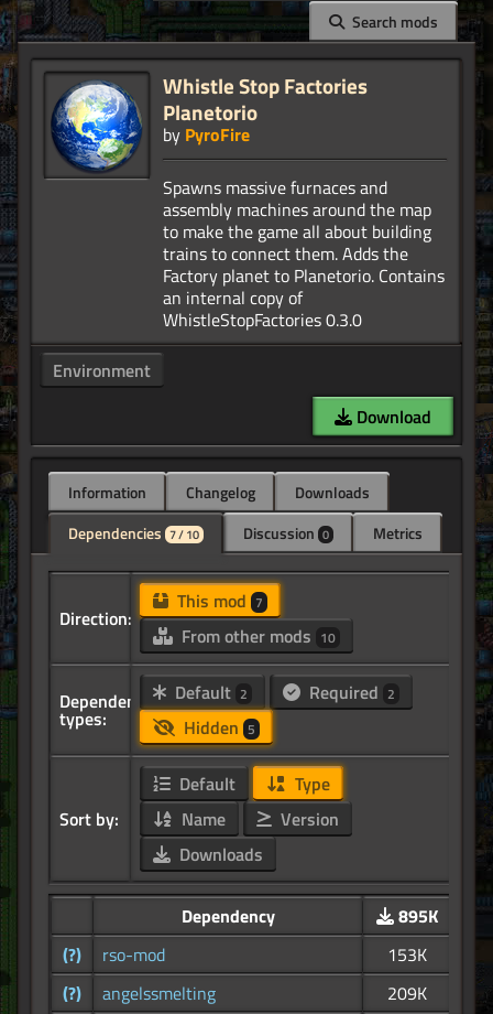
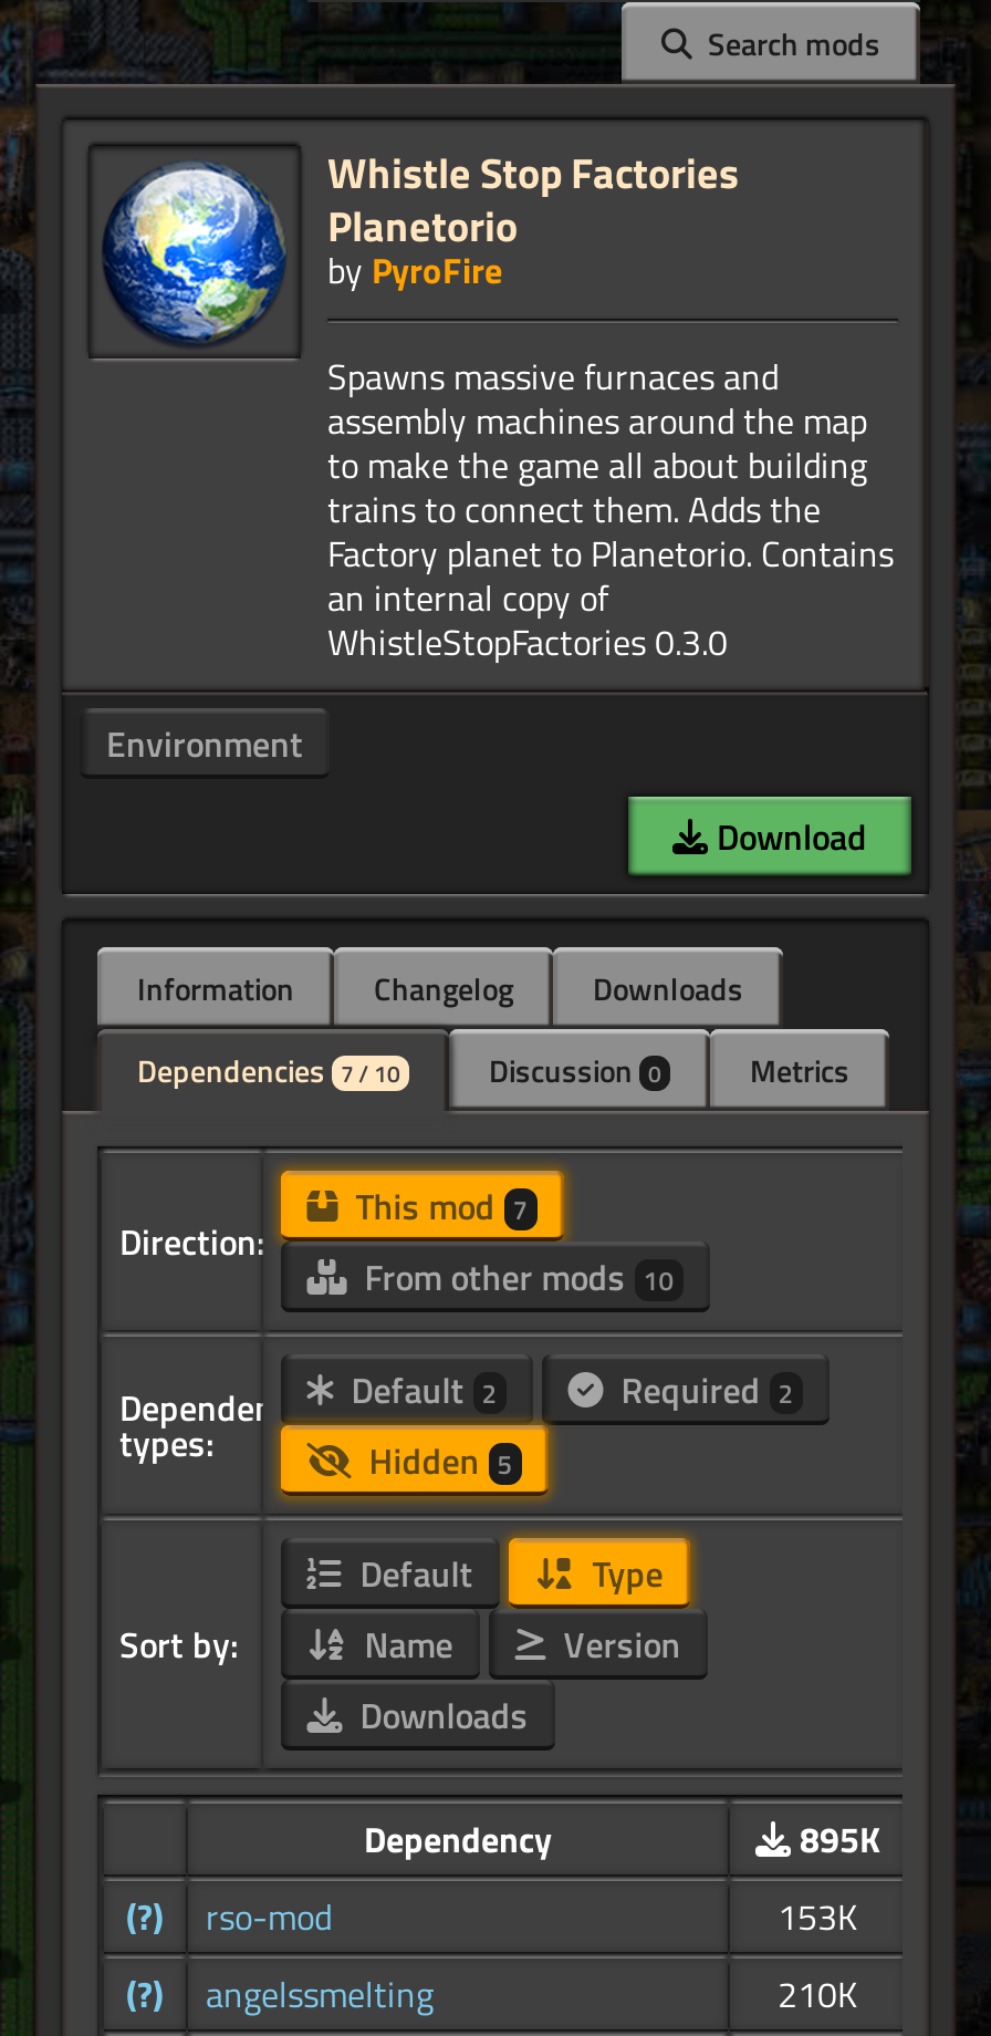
- 209K
+ 210K
